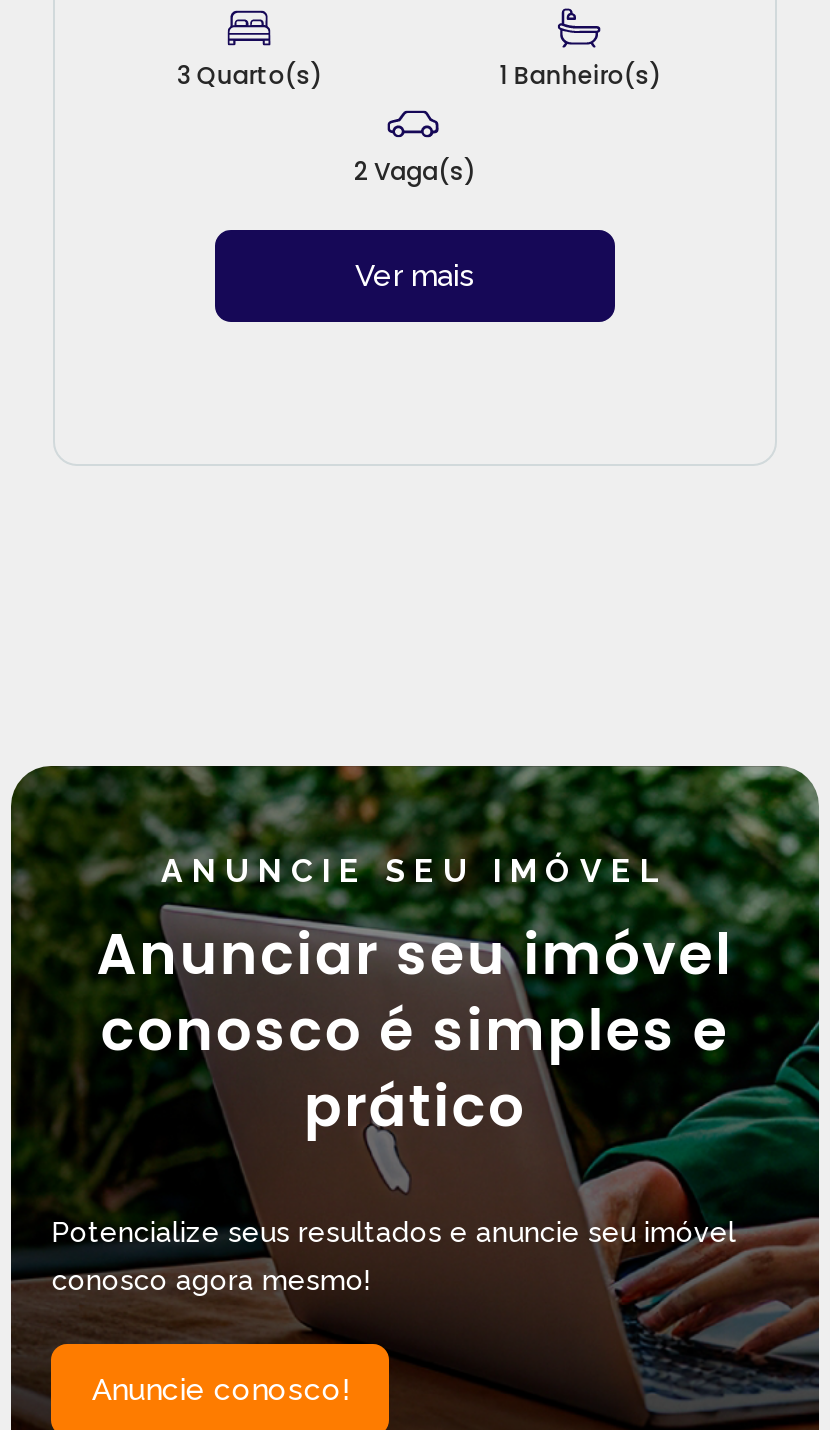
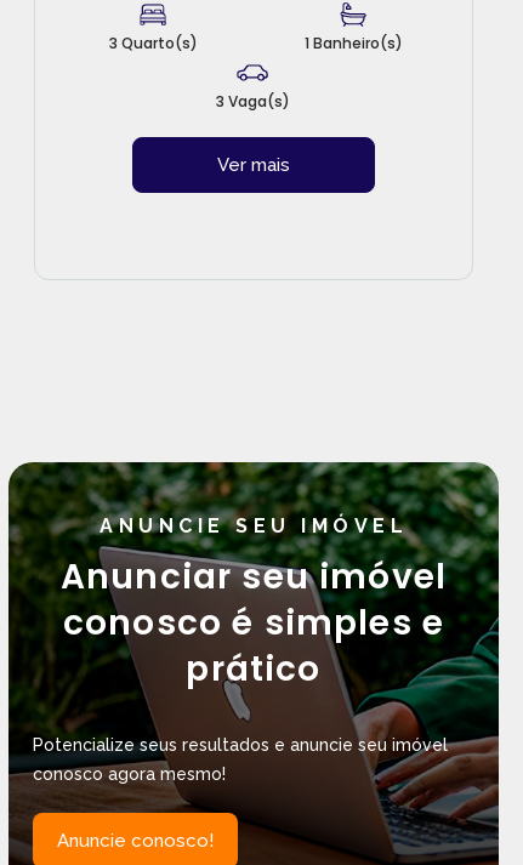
- 2 Vaga(s)
+ 3 Vaga(s)
